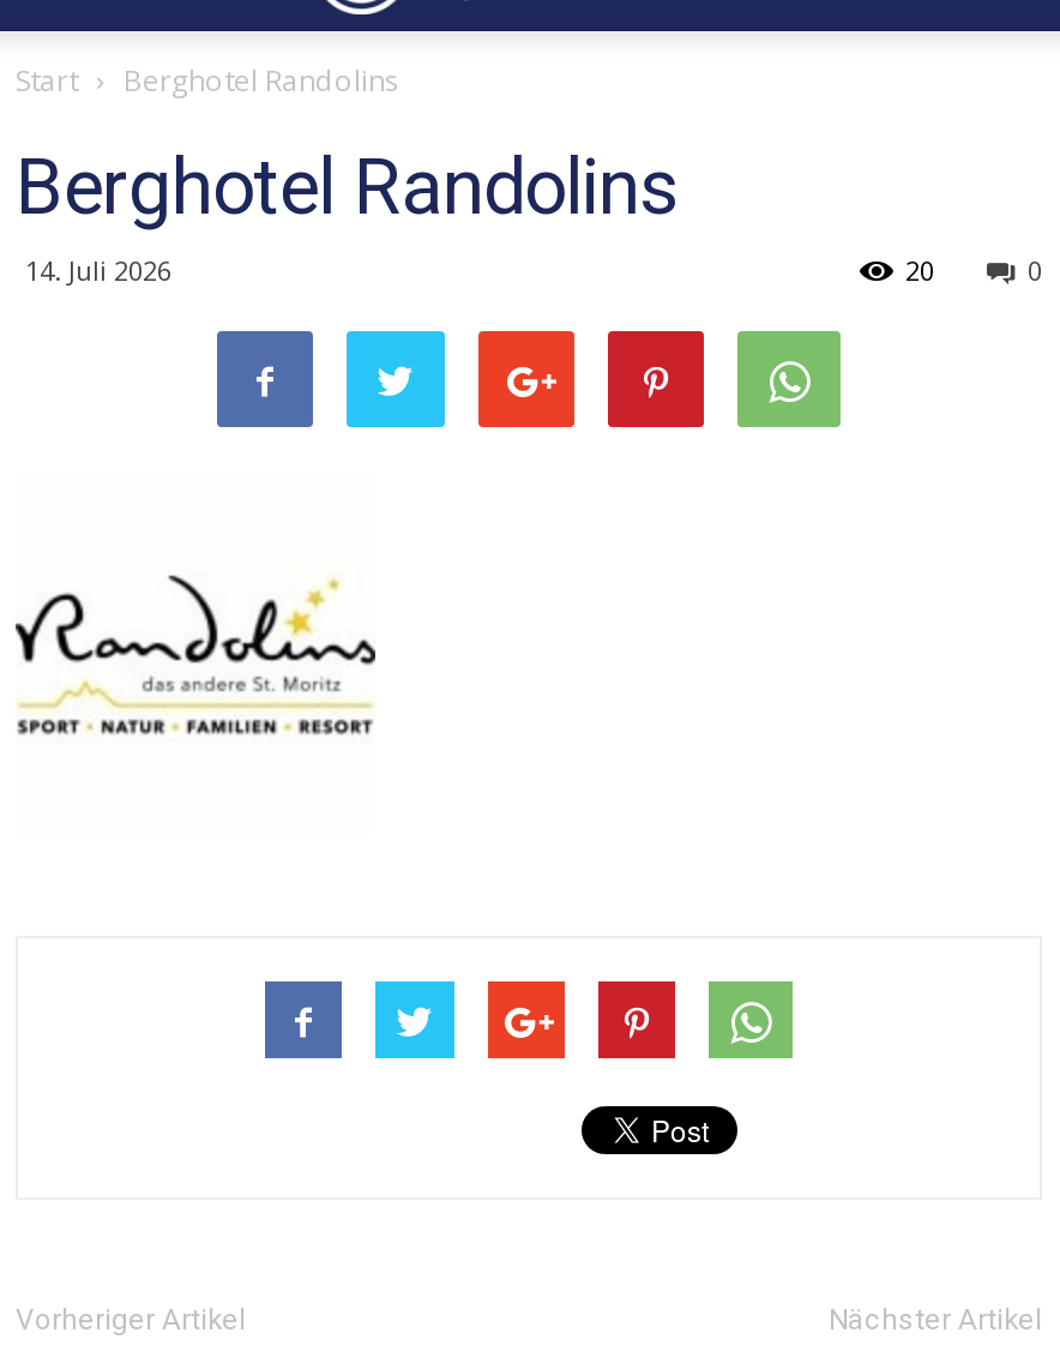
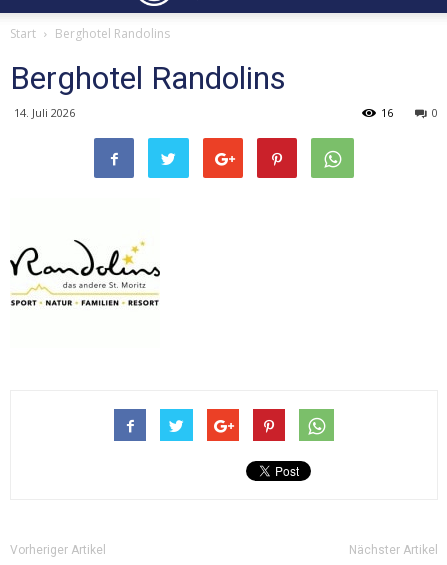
- 20
+ 16
